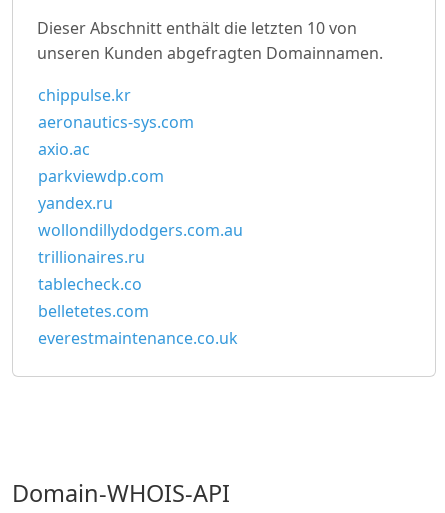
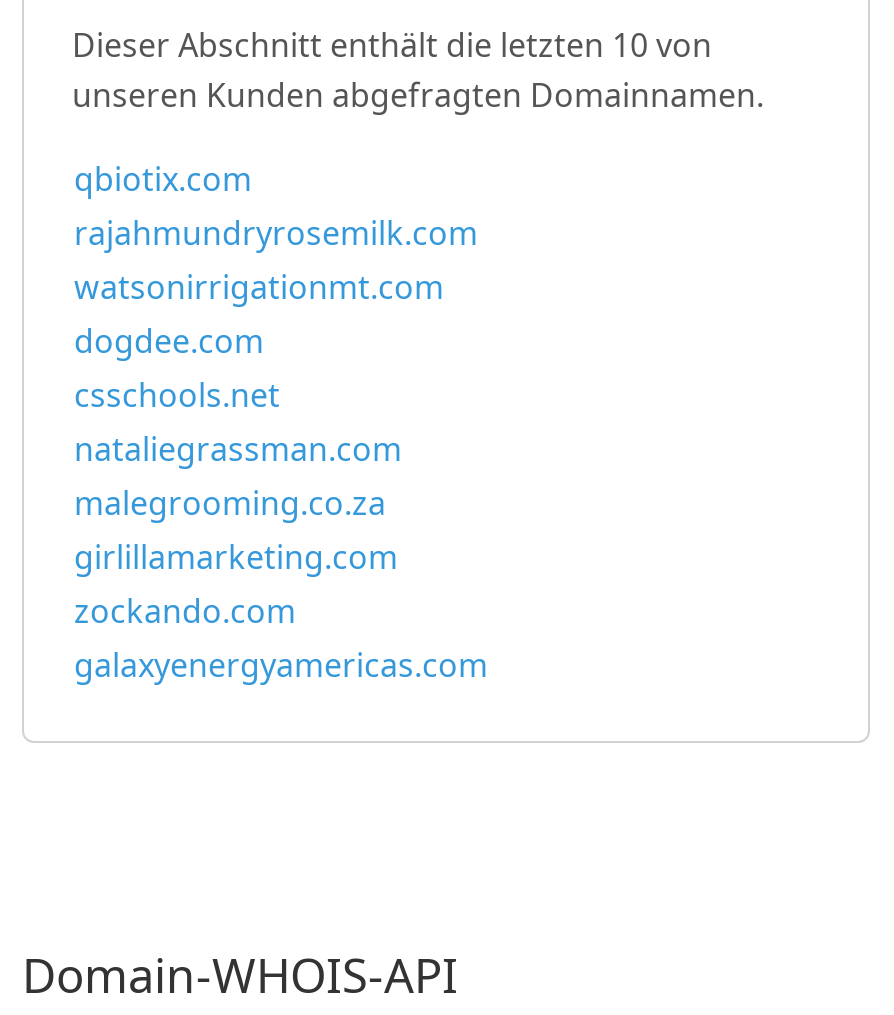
- chippulse.kr
- aeronautics-sys.com
- axio.ac
- parkviewdp.com
- yandex.ru
- wollondillydodgers.com.au
- trillionaires.ru
- tablecheck.co
- belletetes.com
- everestmaintenance.co.uk
+ qbiotix.com
+ rajahmundryrosemilk.com
+ watsonirrigationmt.com
+ dogdee.com
+ csschools.net
+ nataliegrassman.com
+ malegrooming.co.za
+ girlillamarketing.com
+ zockando.com
+ galaxyenergyamericas.com
